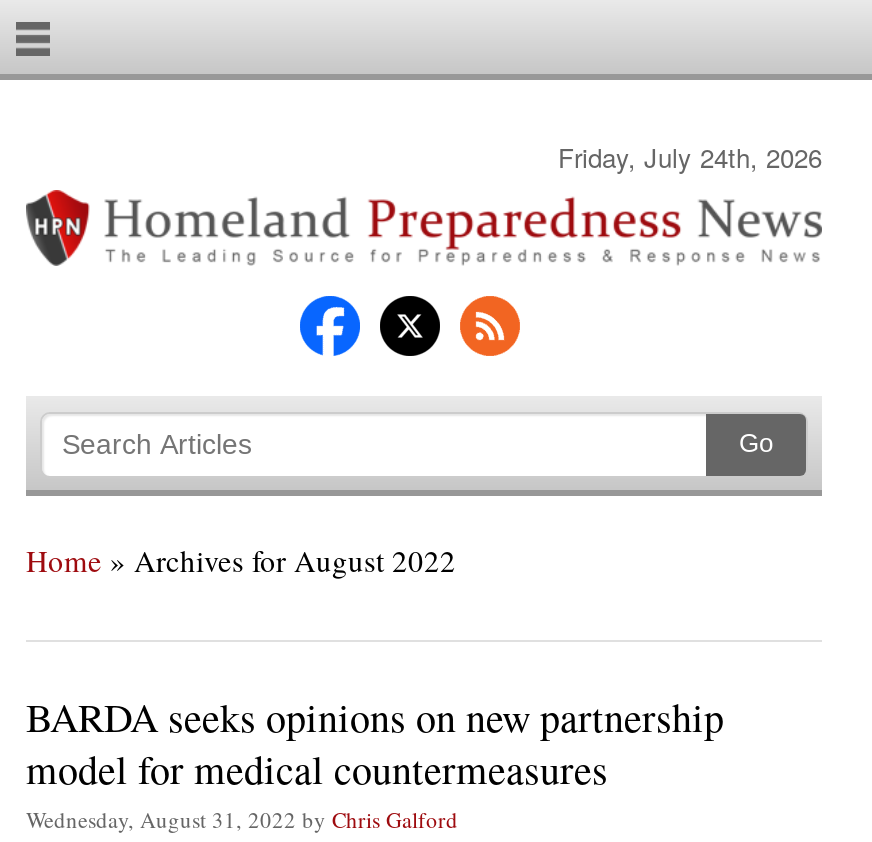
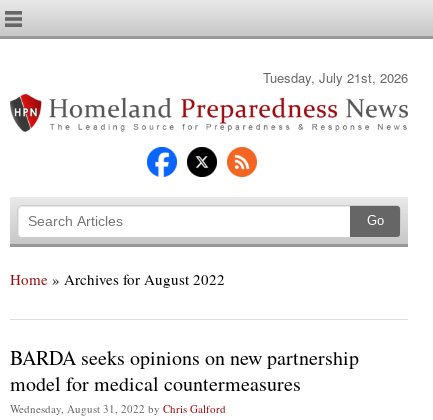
- Friday, July 24th, 2026
+ Tuesday, July 21st, 2026
